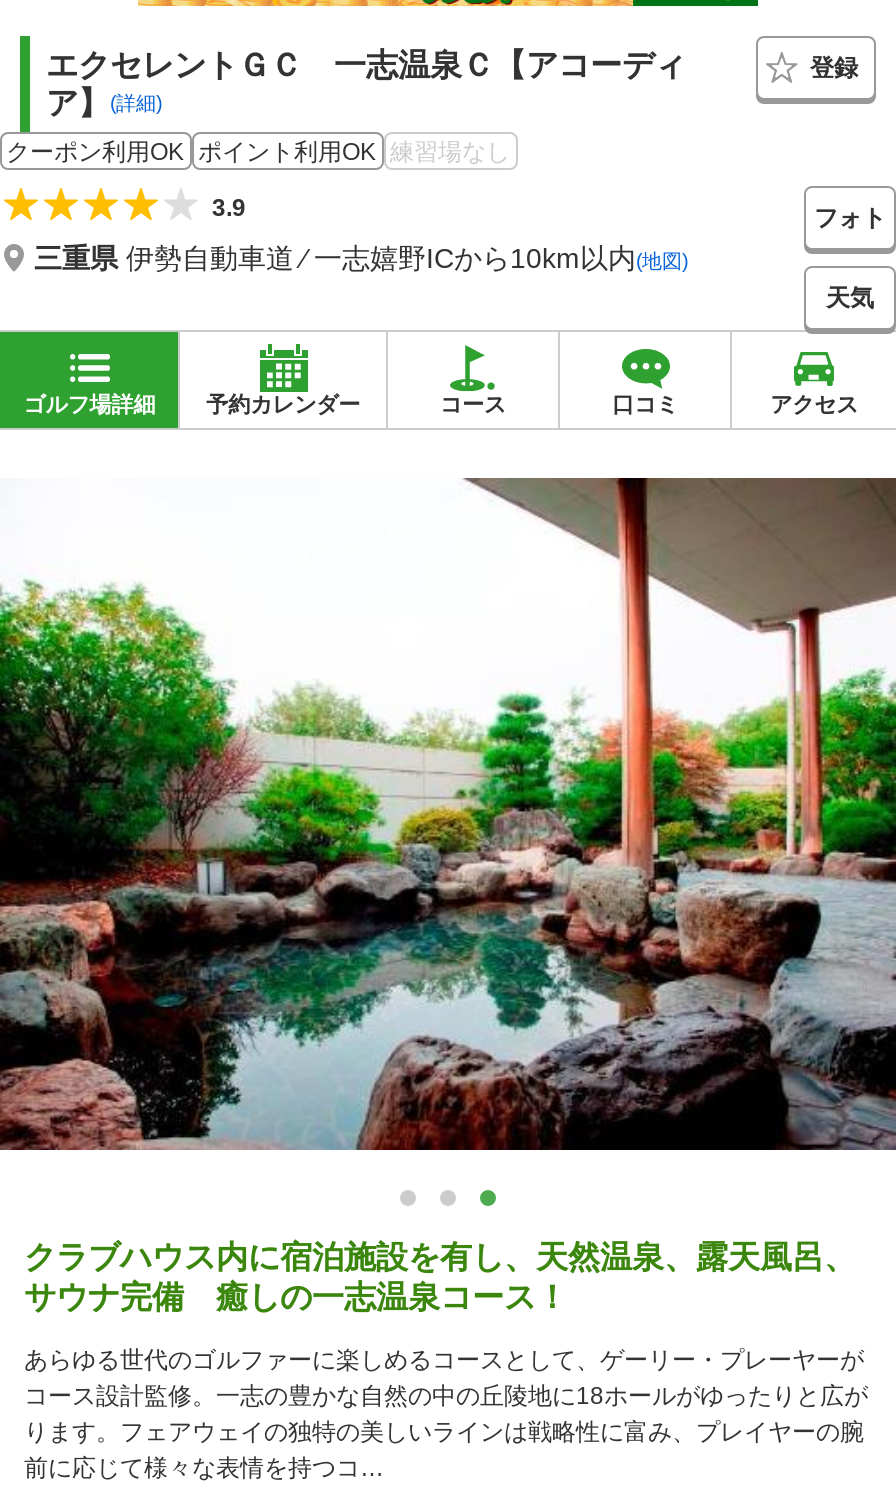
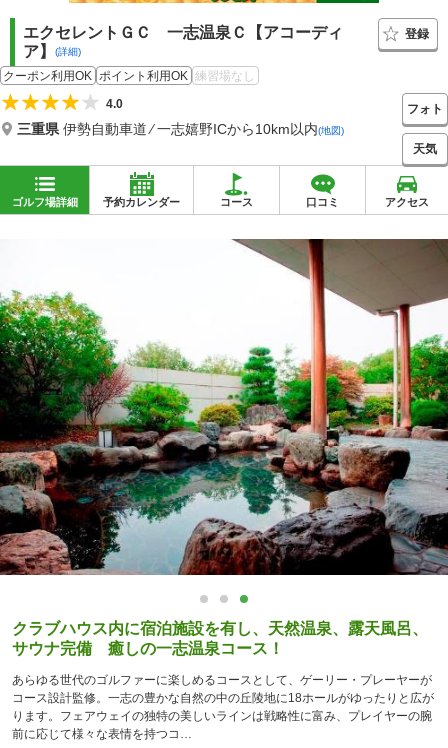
- 3.9
+ 4.0
